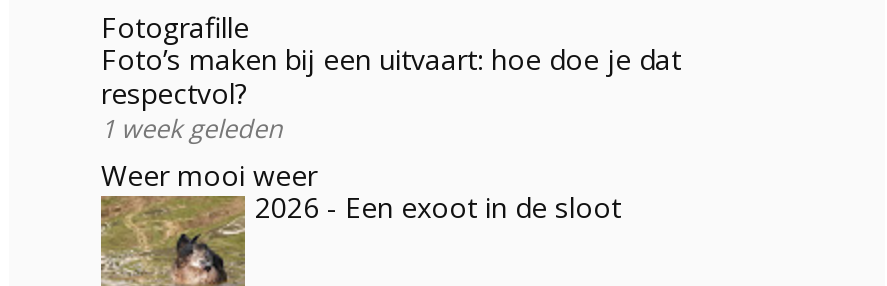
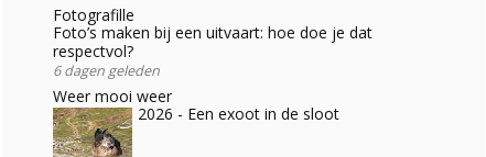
- 1 week geleden
+ 6 dagen geleden
